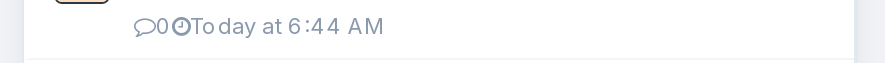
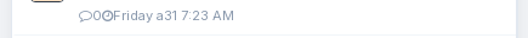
- 0 Today at 6:44 AM
+ 0 Friday a31 7:23 AM
